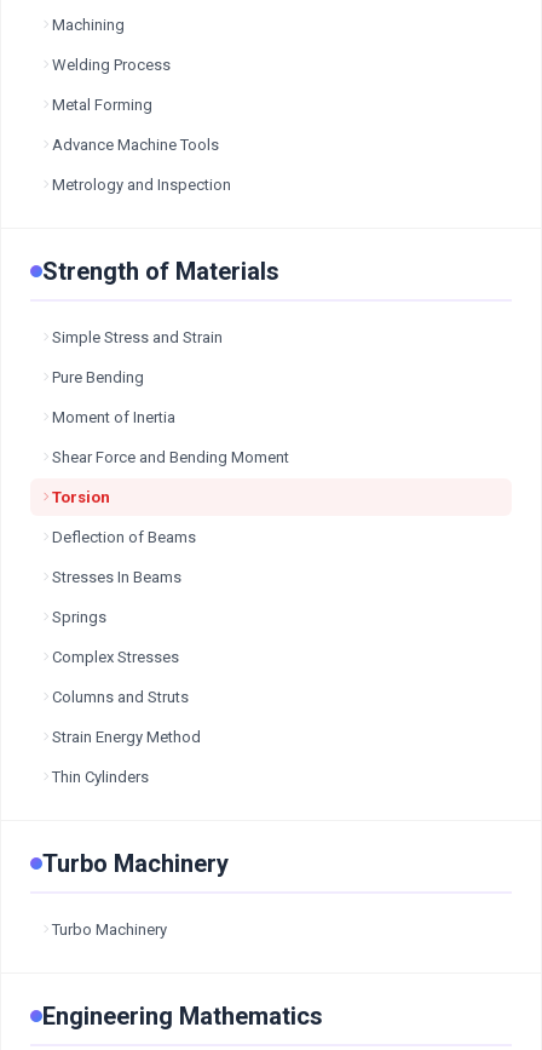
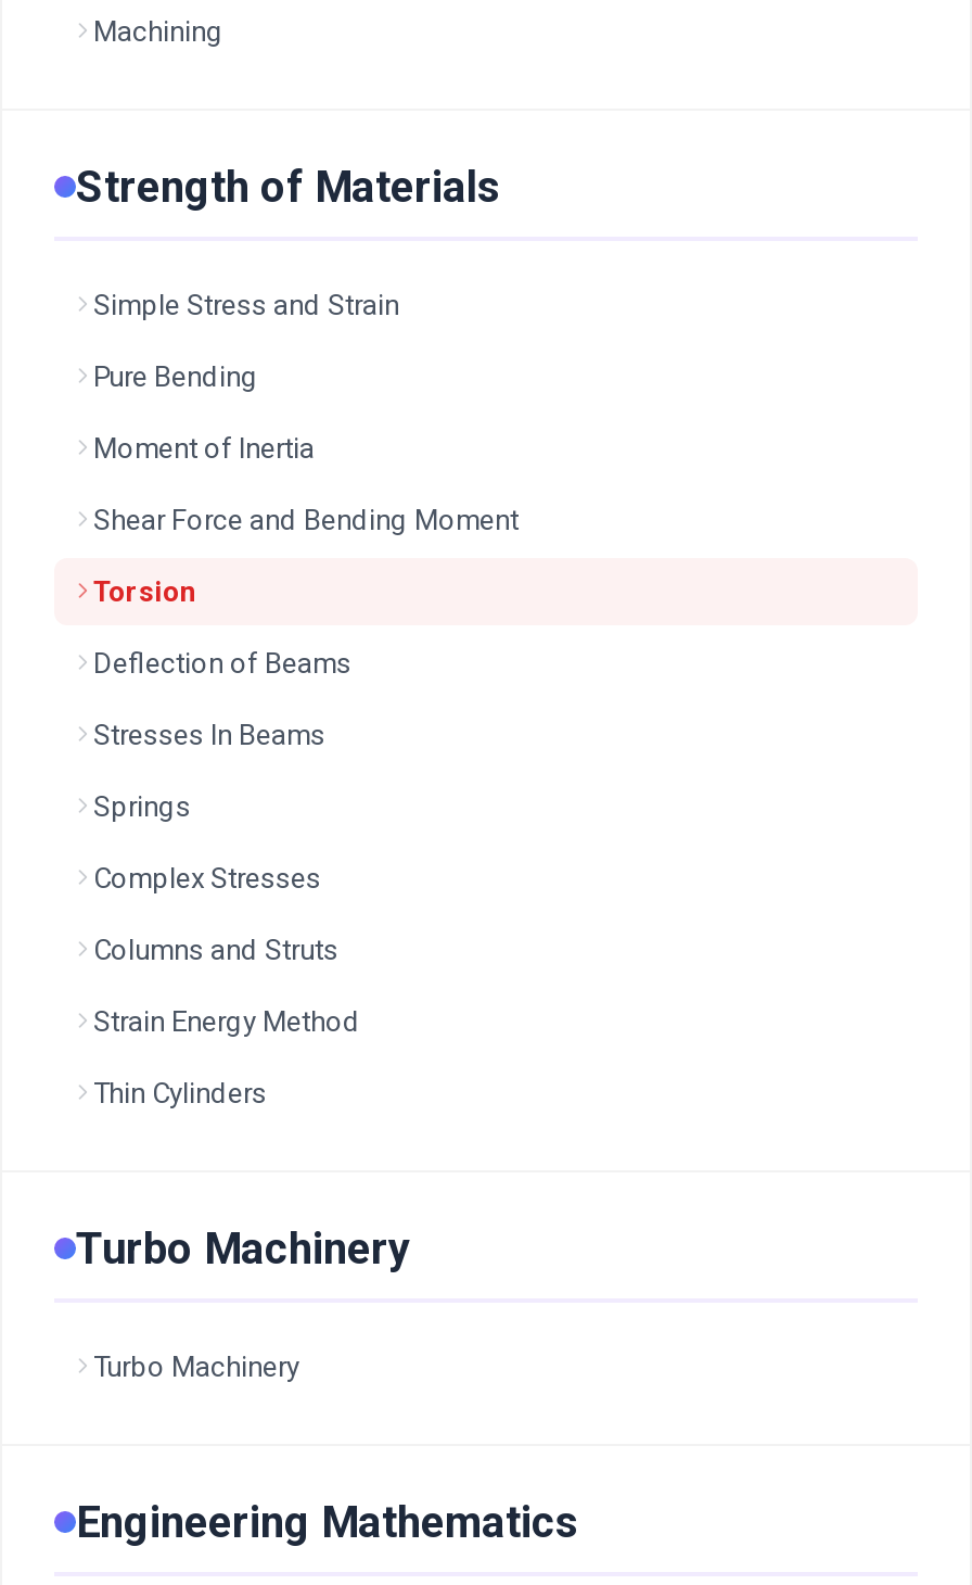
- Welding Process
- Metal Forming
- Advance Machine Tools
- Metrology and Inspection
